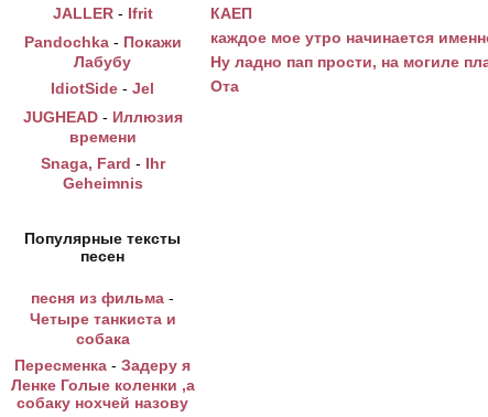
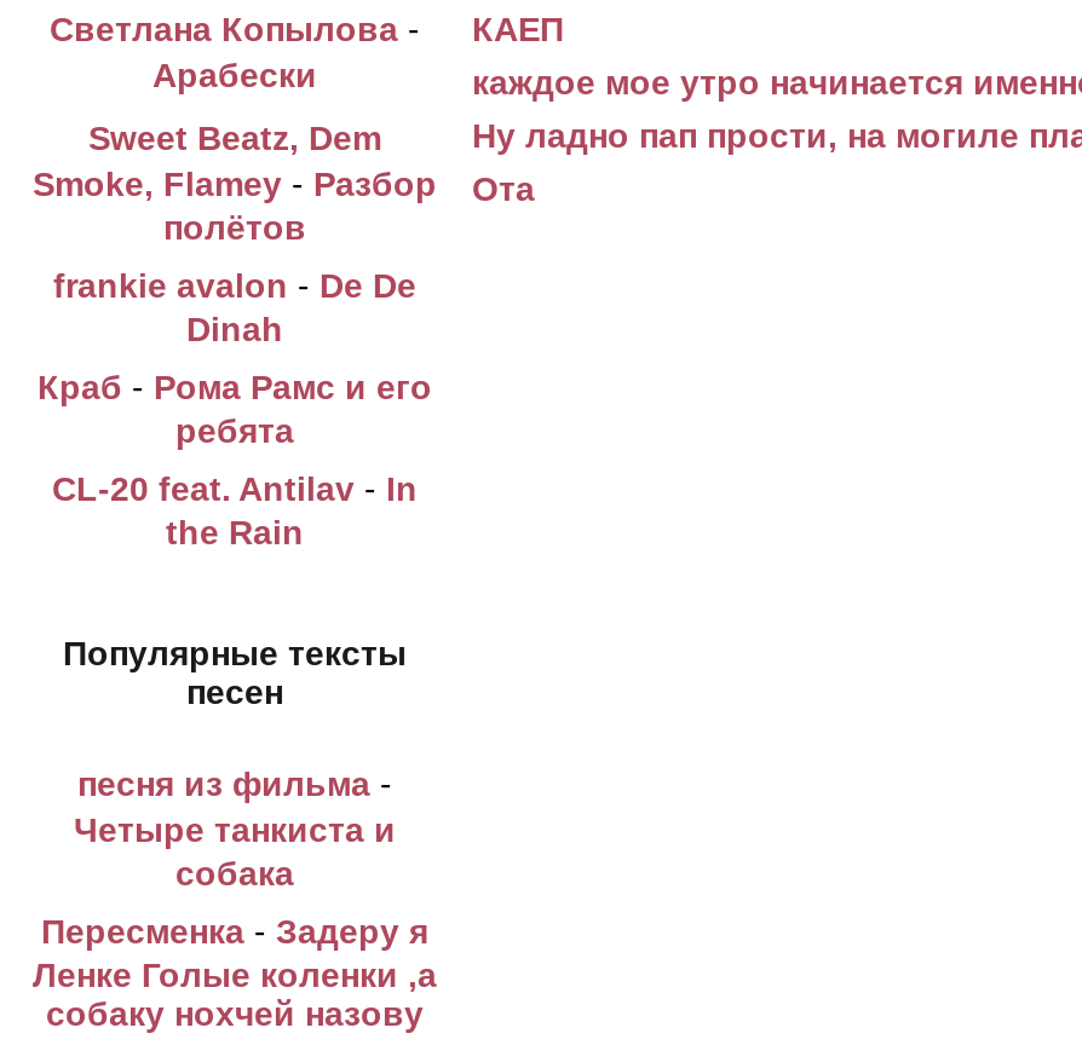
- JALLER - Ifrit
+ Светлана Копылова -
+ Арабески

- Pandochka - Покажи
- Лабубу
+ Sweet Beatz, Dem
+ Smoke, Flamey - Разбор
+ полётов

- IdiotSide - Jel
+ frankie avalon - De De
+ Dinah

- JUGHEAD - Иллюзия
- времени
+ Краб - Рома Рамс и его
+ ребята

- Snaga, Fard - Ihr
- Geheimnis
+ CL-20 feat. Antilav - In
+ the Rain
